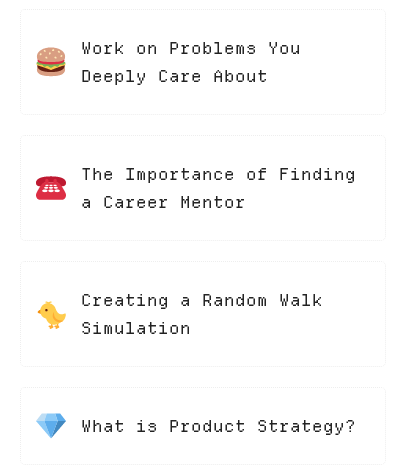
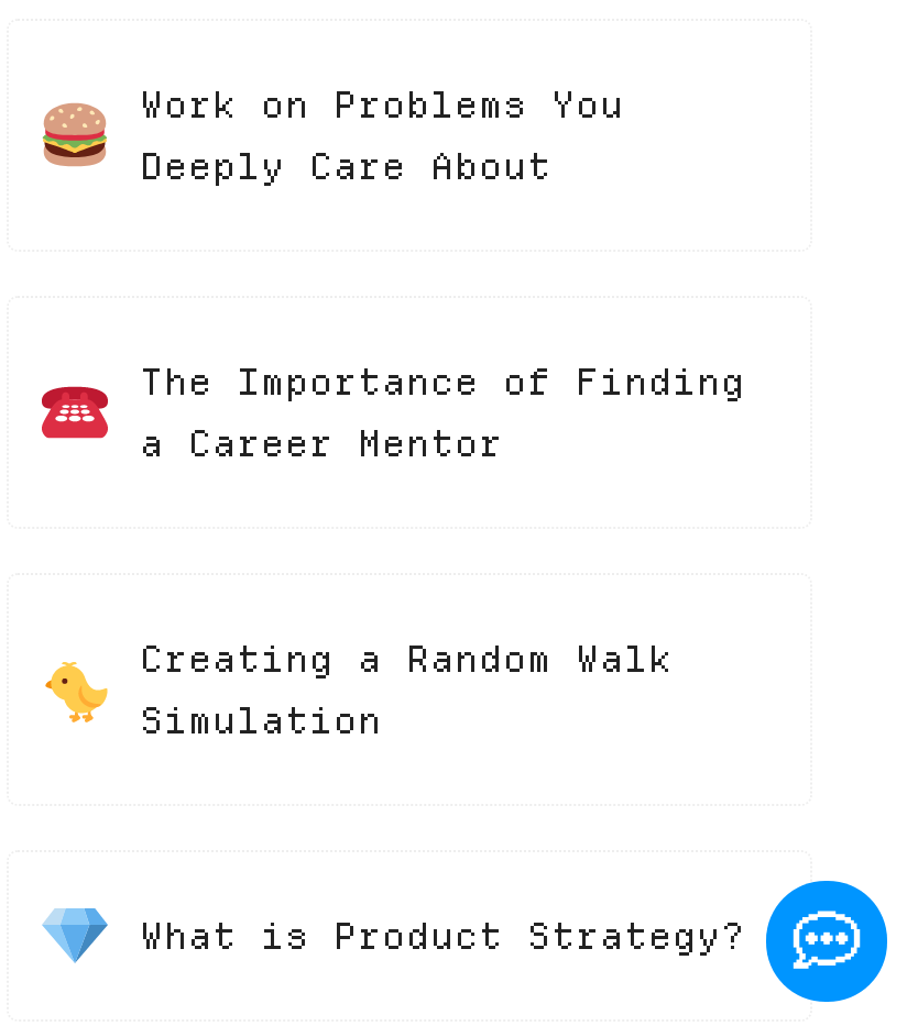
+ [image]
